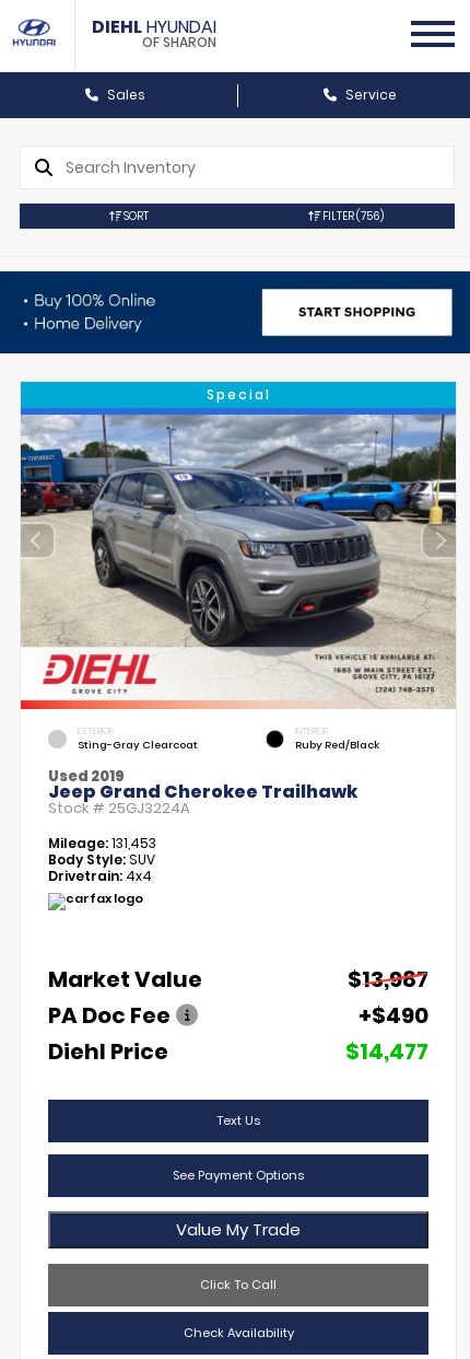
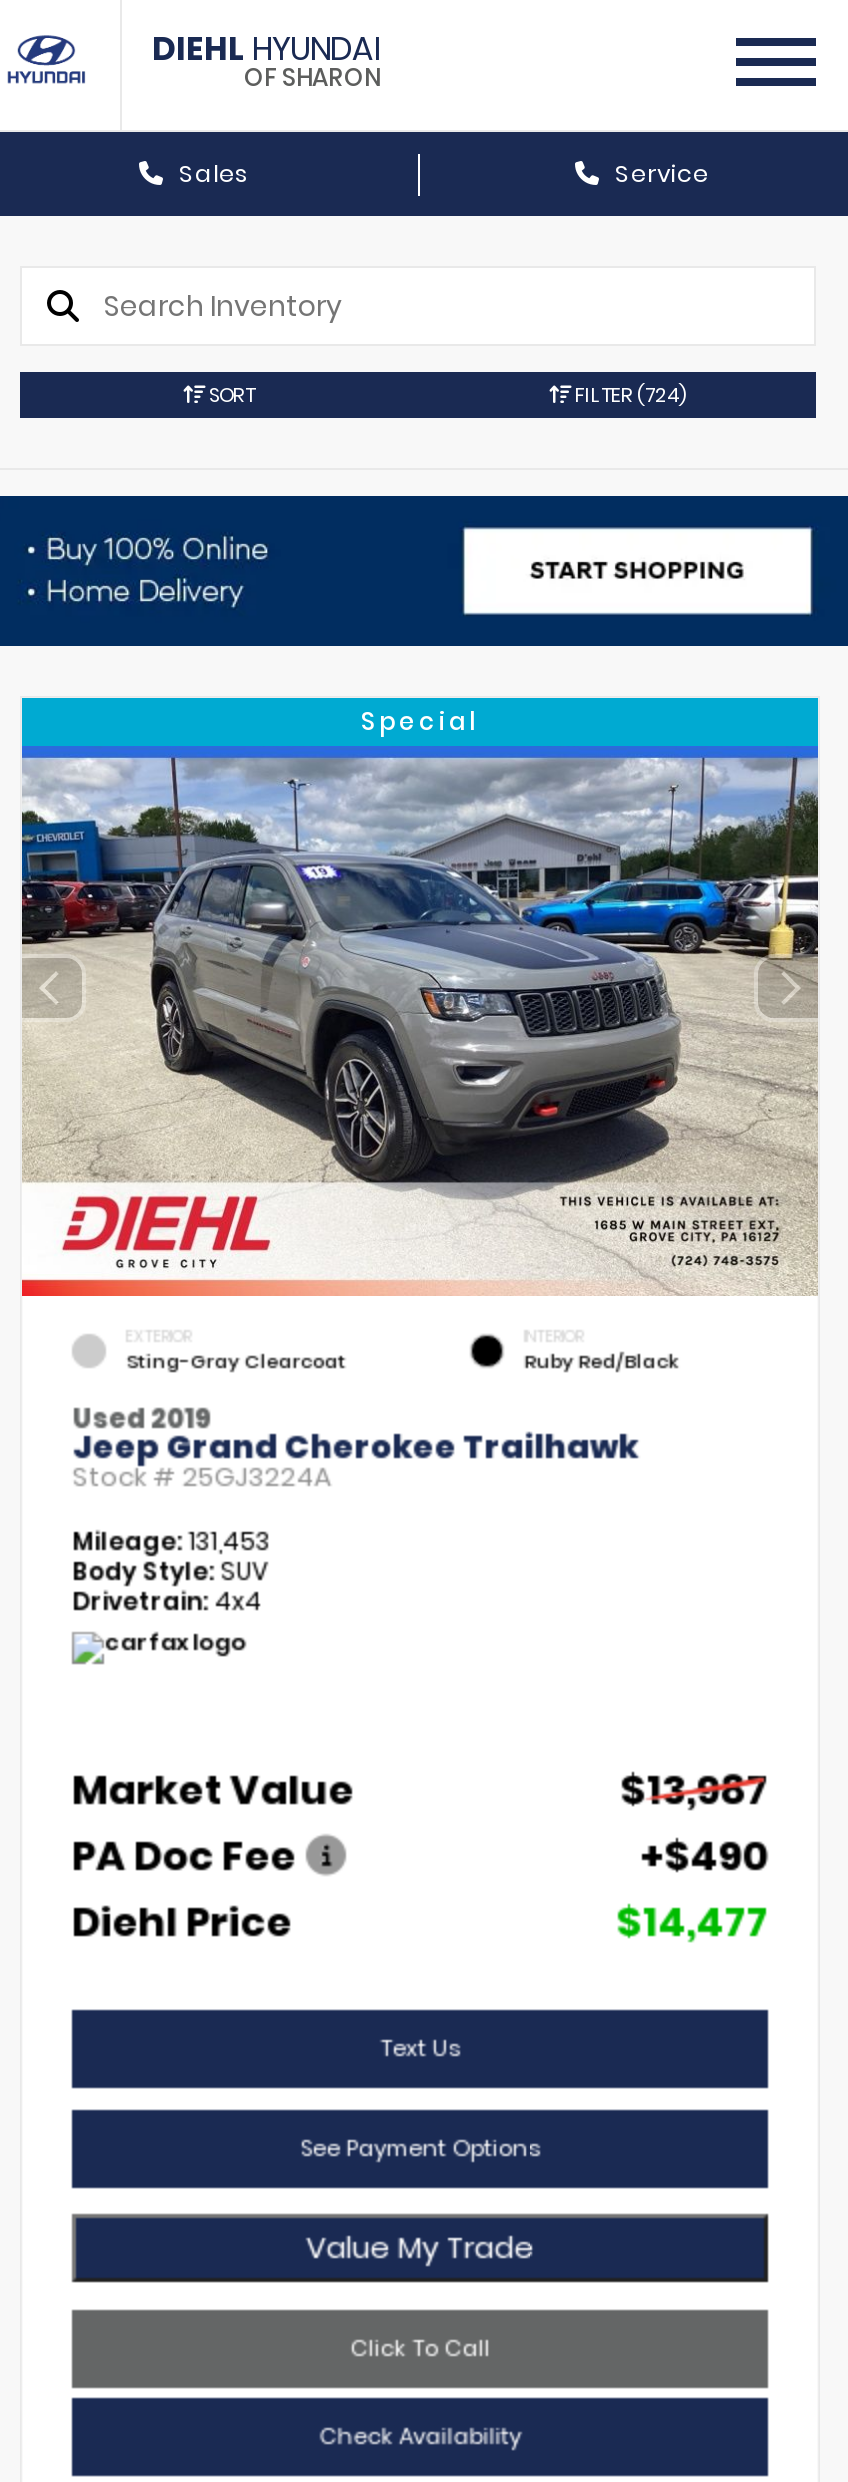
- FILTER (756)
+ FILTER (724)
